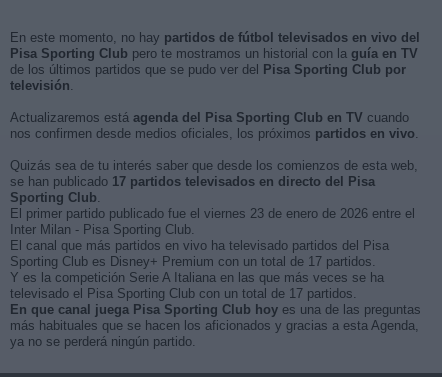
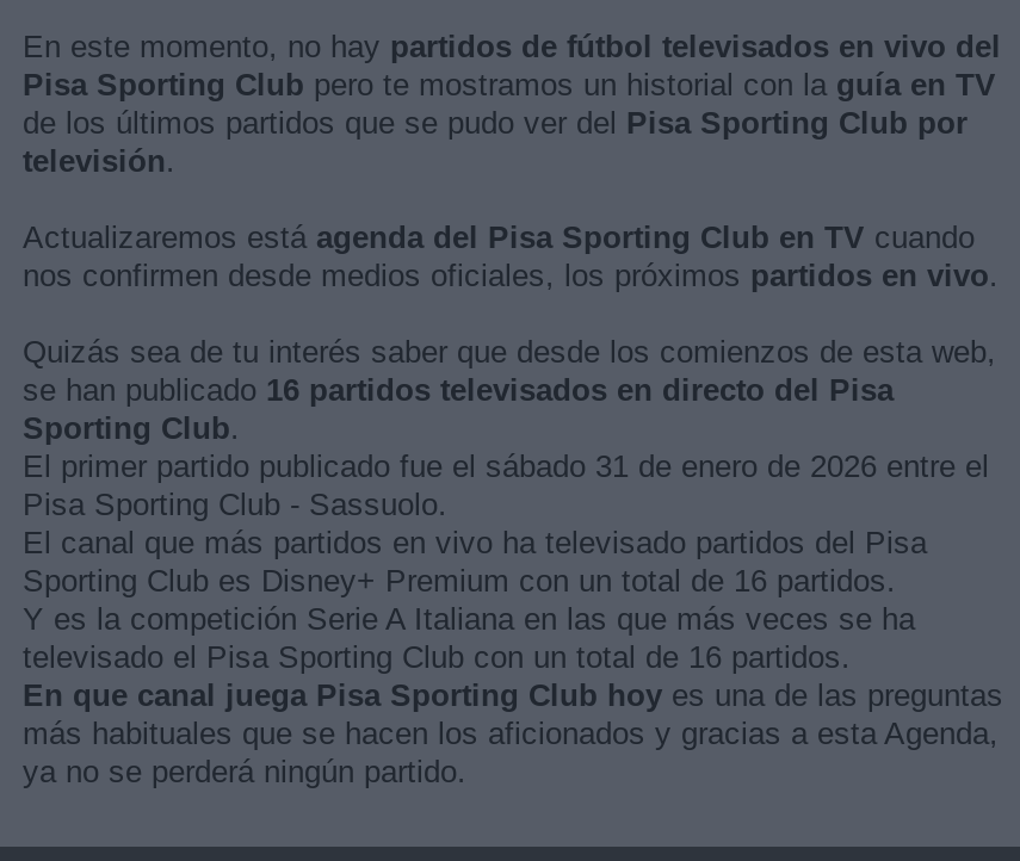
- se han publicado 17 partidos televisados en directo del Pisa
+ se han publicado 16 partidos televisados en directo del Pisa

- El primer partido publicado fue el viernes 23 de enero de 2026 entre el
- Inter Milan - Pisa Sporting Club.
+ El primer partido publicado fue el sábado 31 de enero de 2026 entre el
+ Pisa Sporting Club - Sassuolo.

- Sporting Club es Disney+ Premium con un total de 17 partidos.
+ Sporting Club es Disney+ Premium con un total de 16 partidos.

- televisado el Pisa Sporting Club con un total de 17 partidos.
+ televisado el Pisa Sporting Club con un total de 16 partidos.
